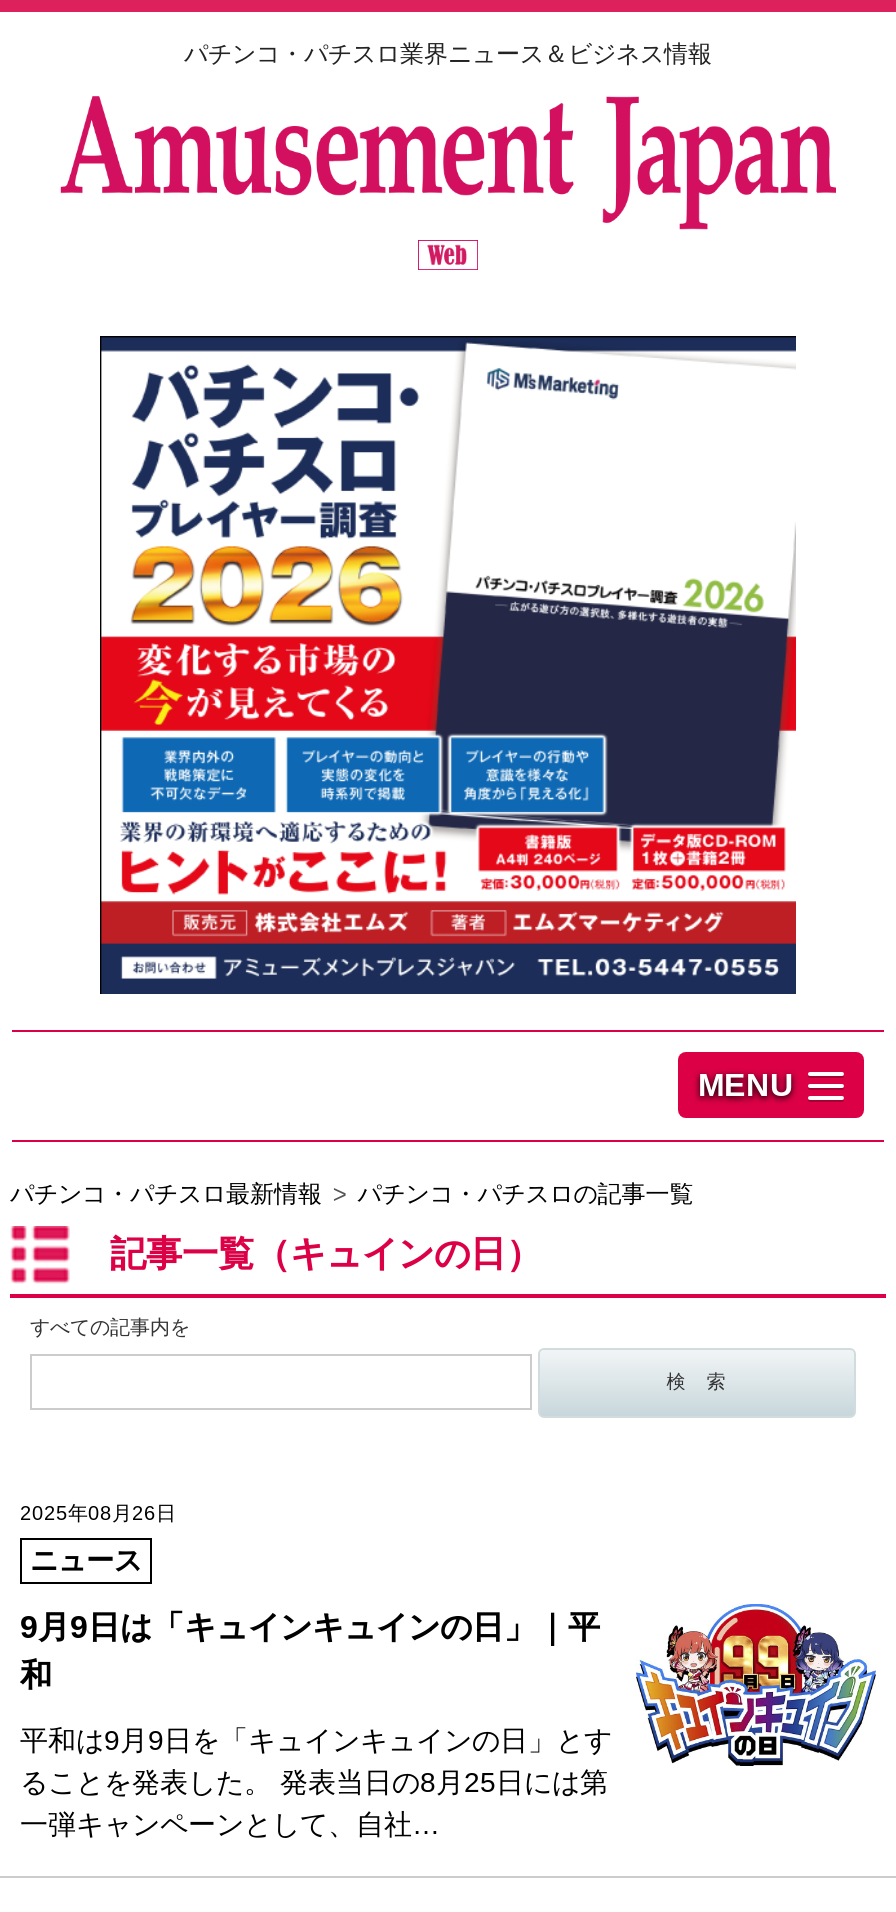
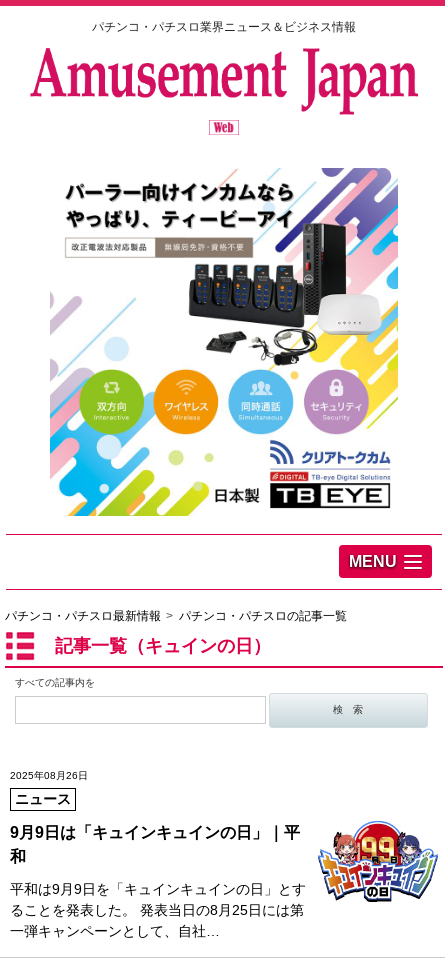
- [image]
+ [image]
